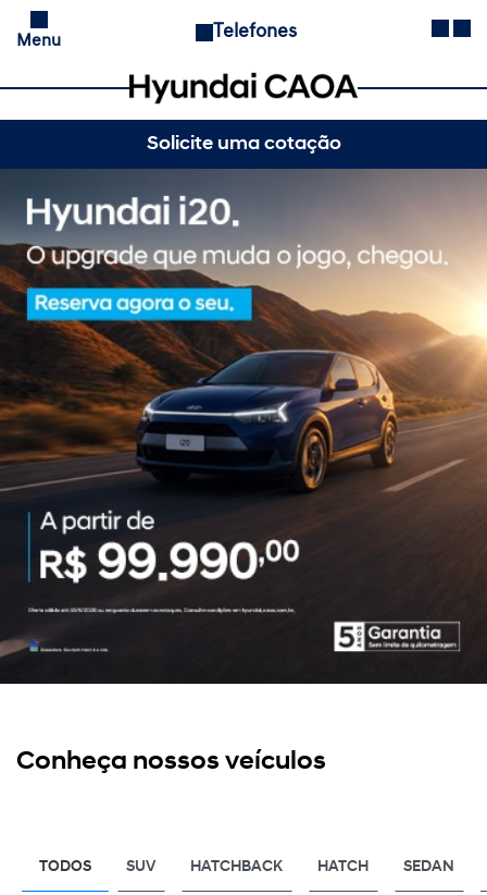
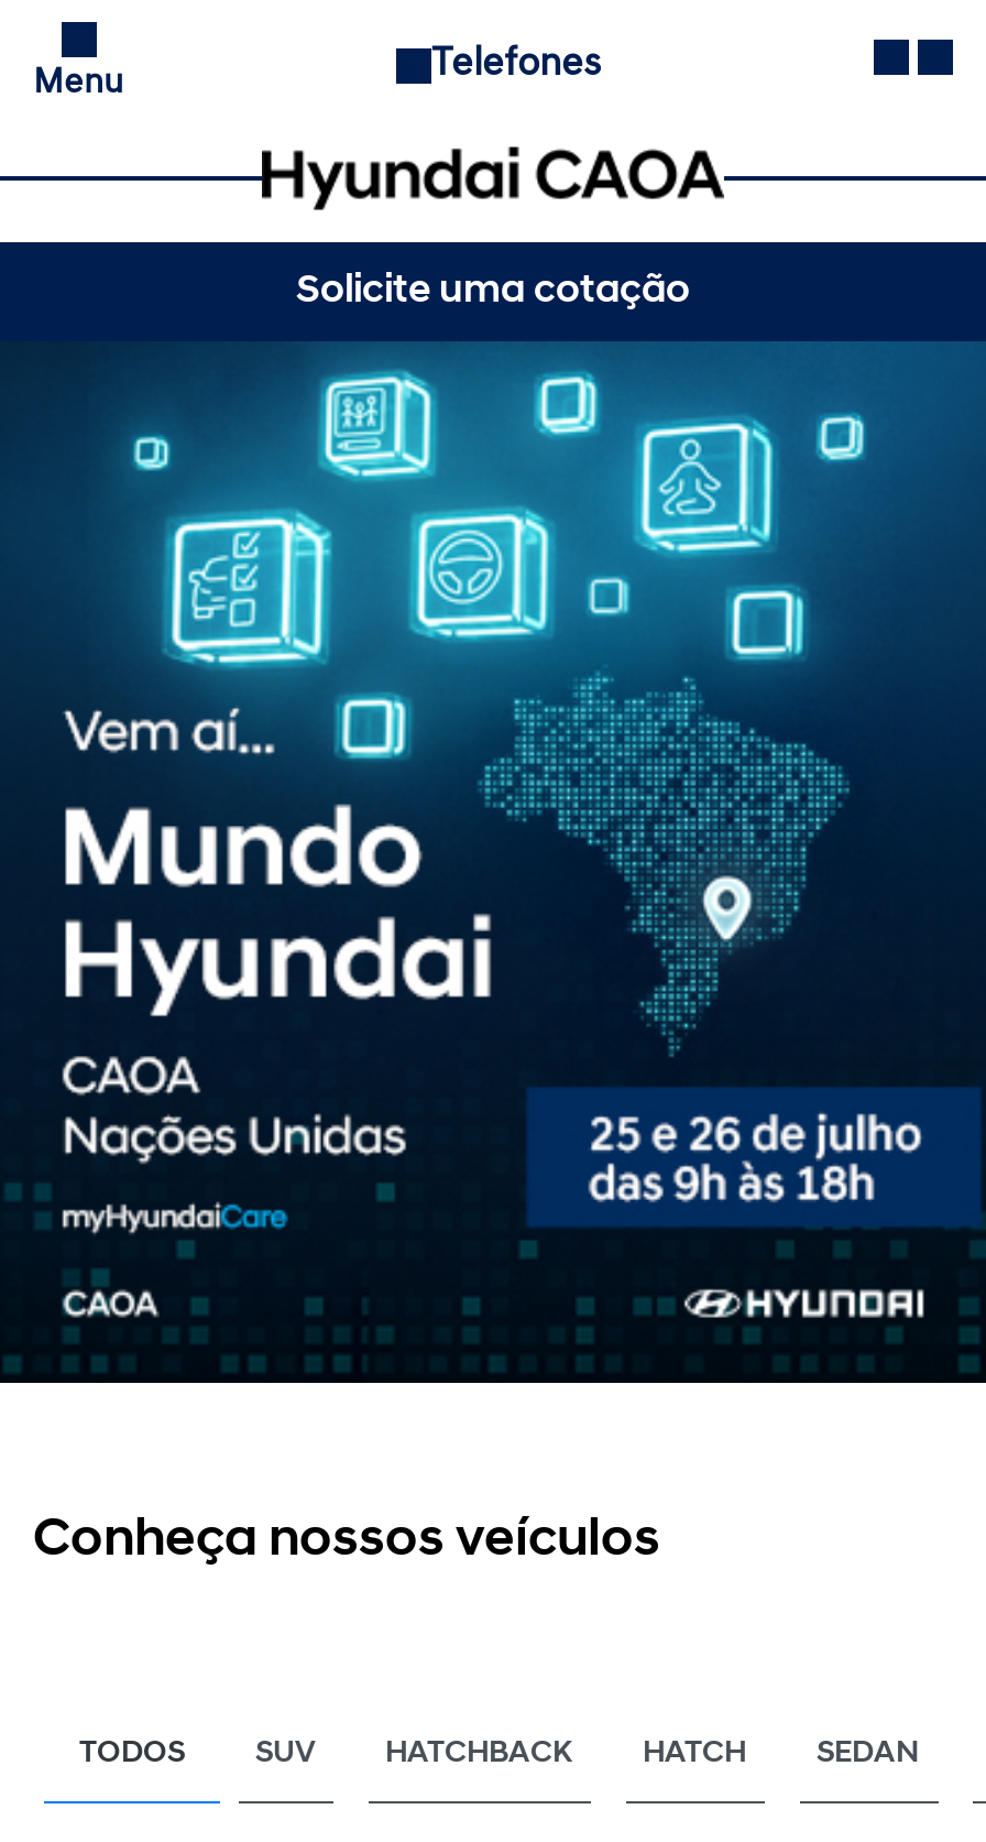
- [image]
+ [image]
